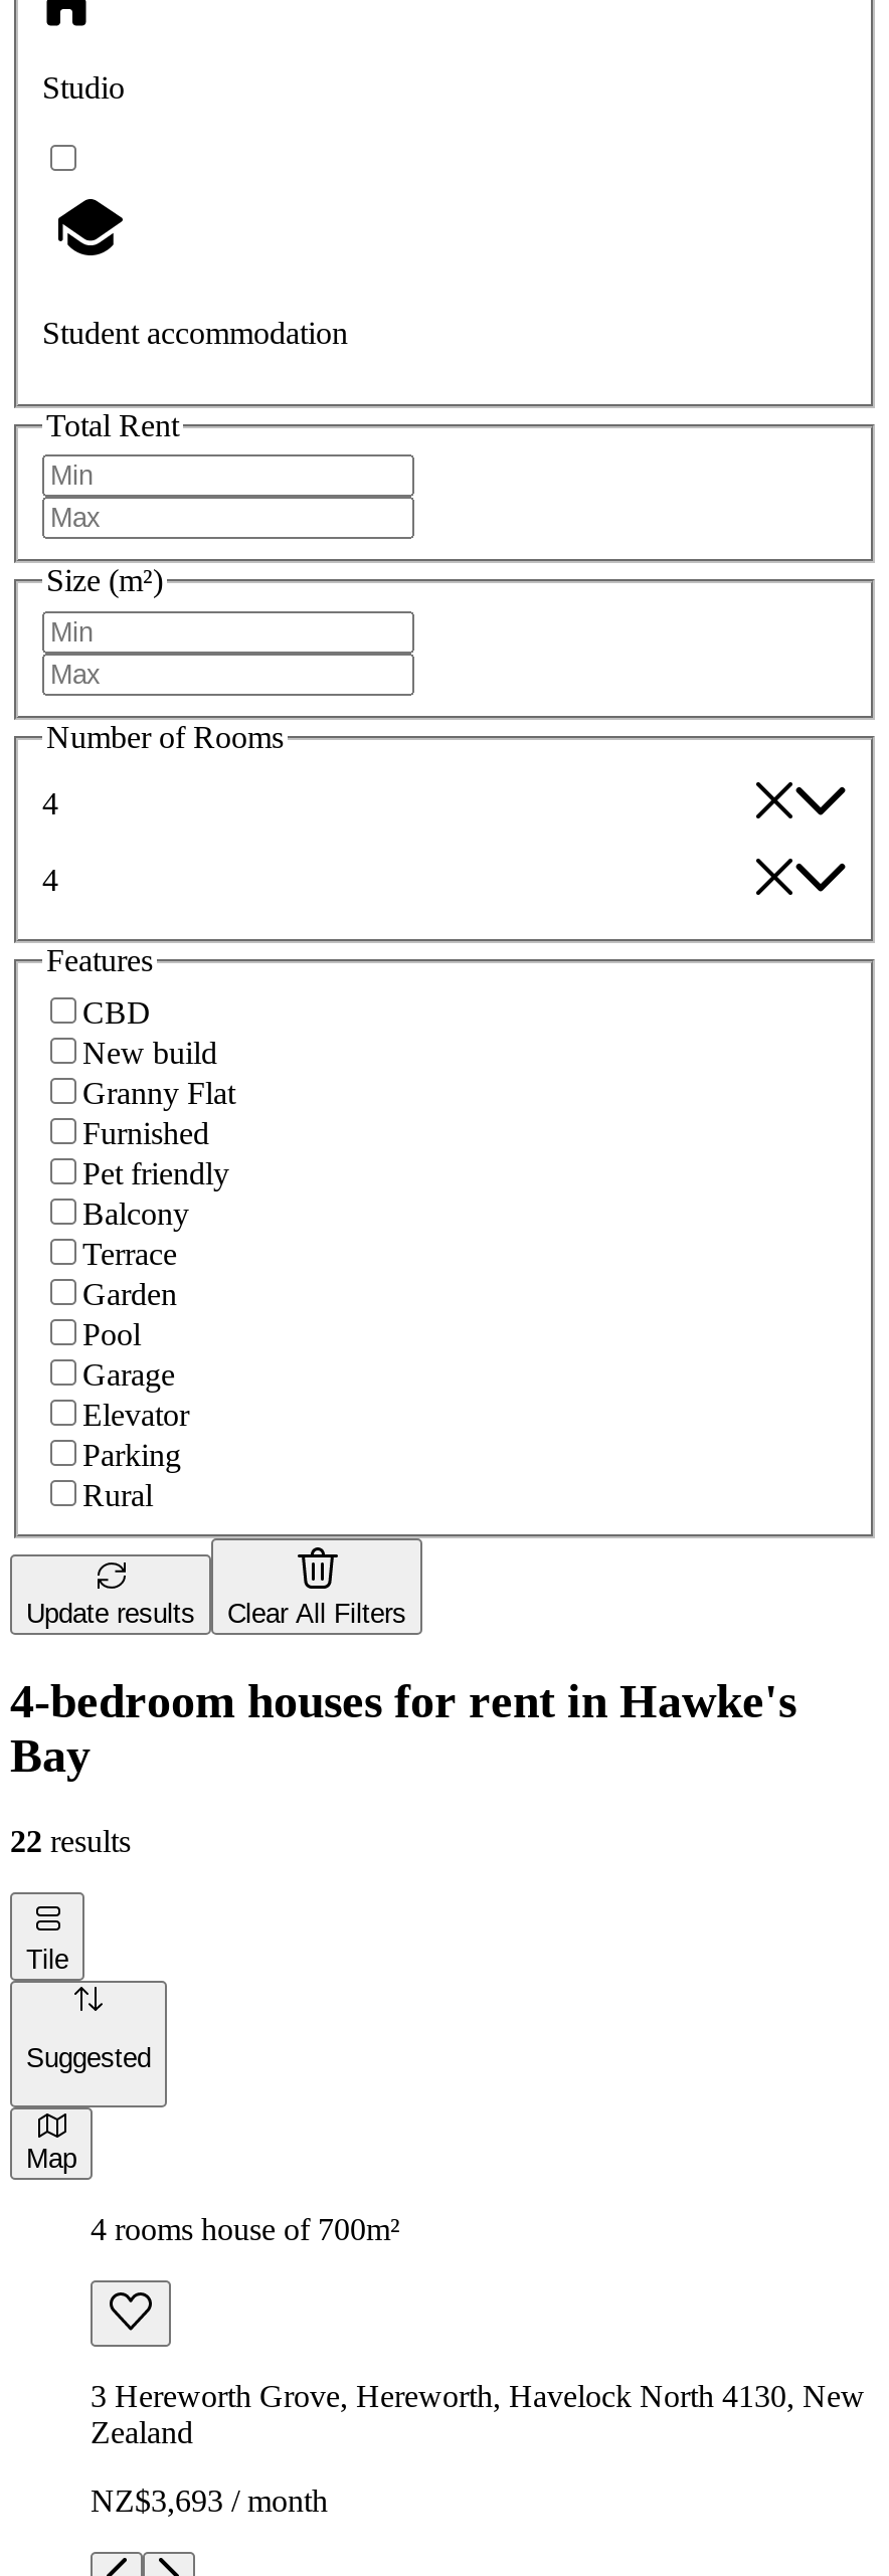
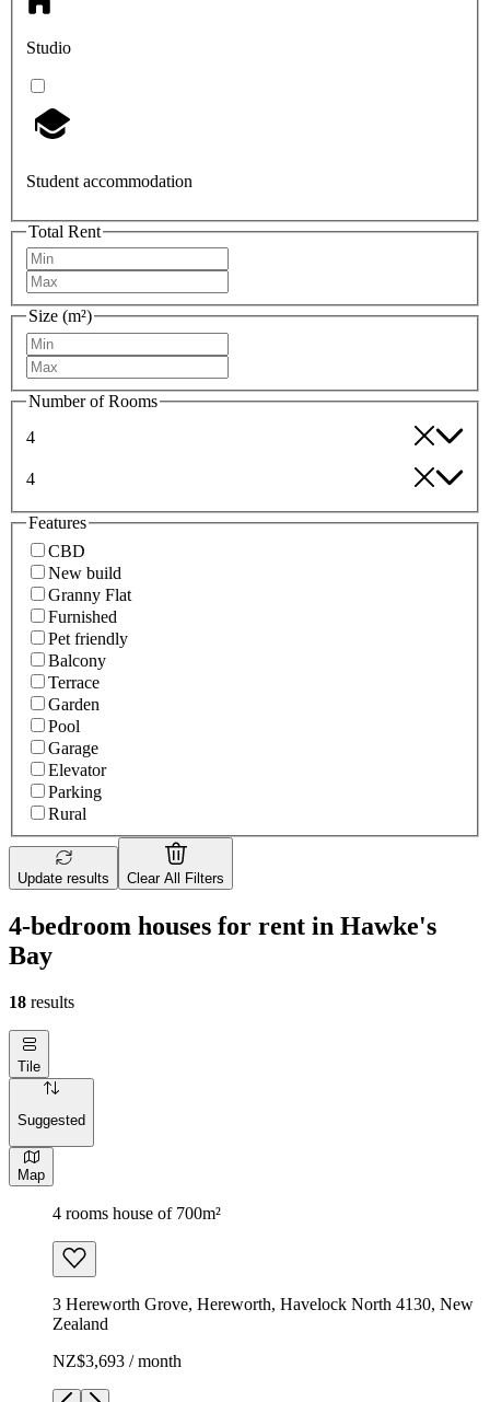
- 22 results
+ 18 results
